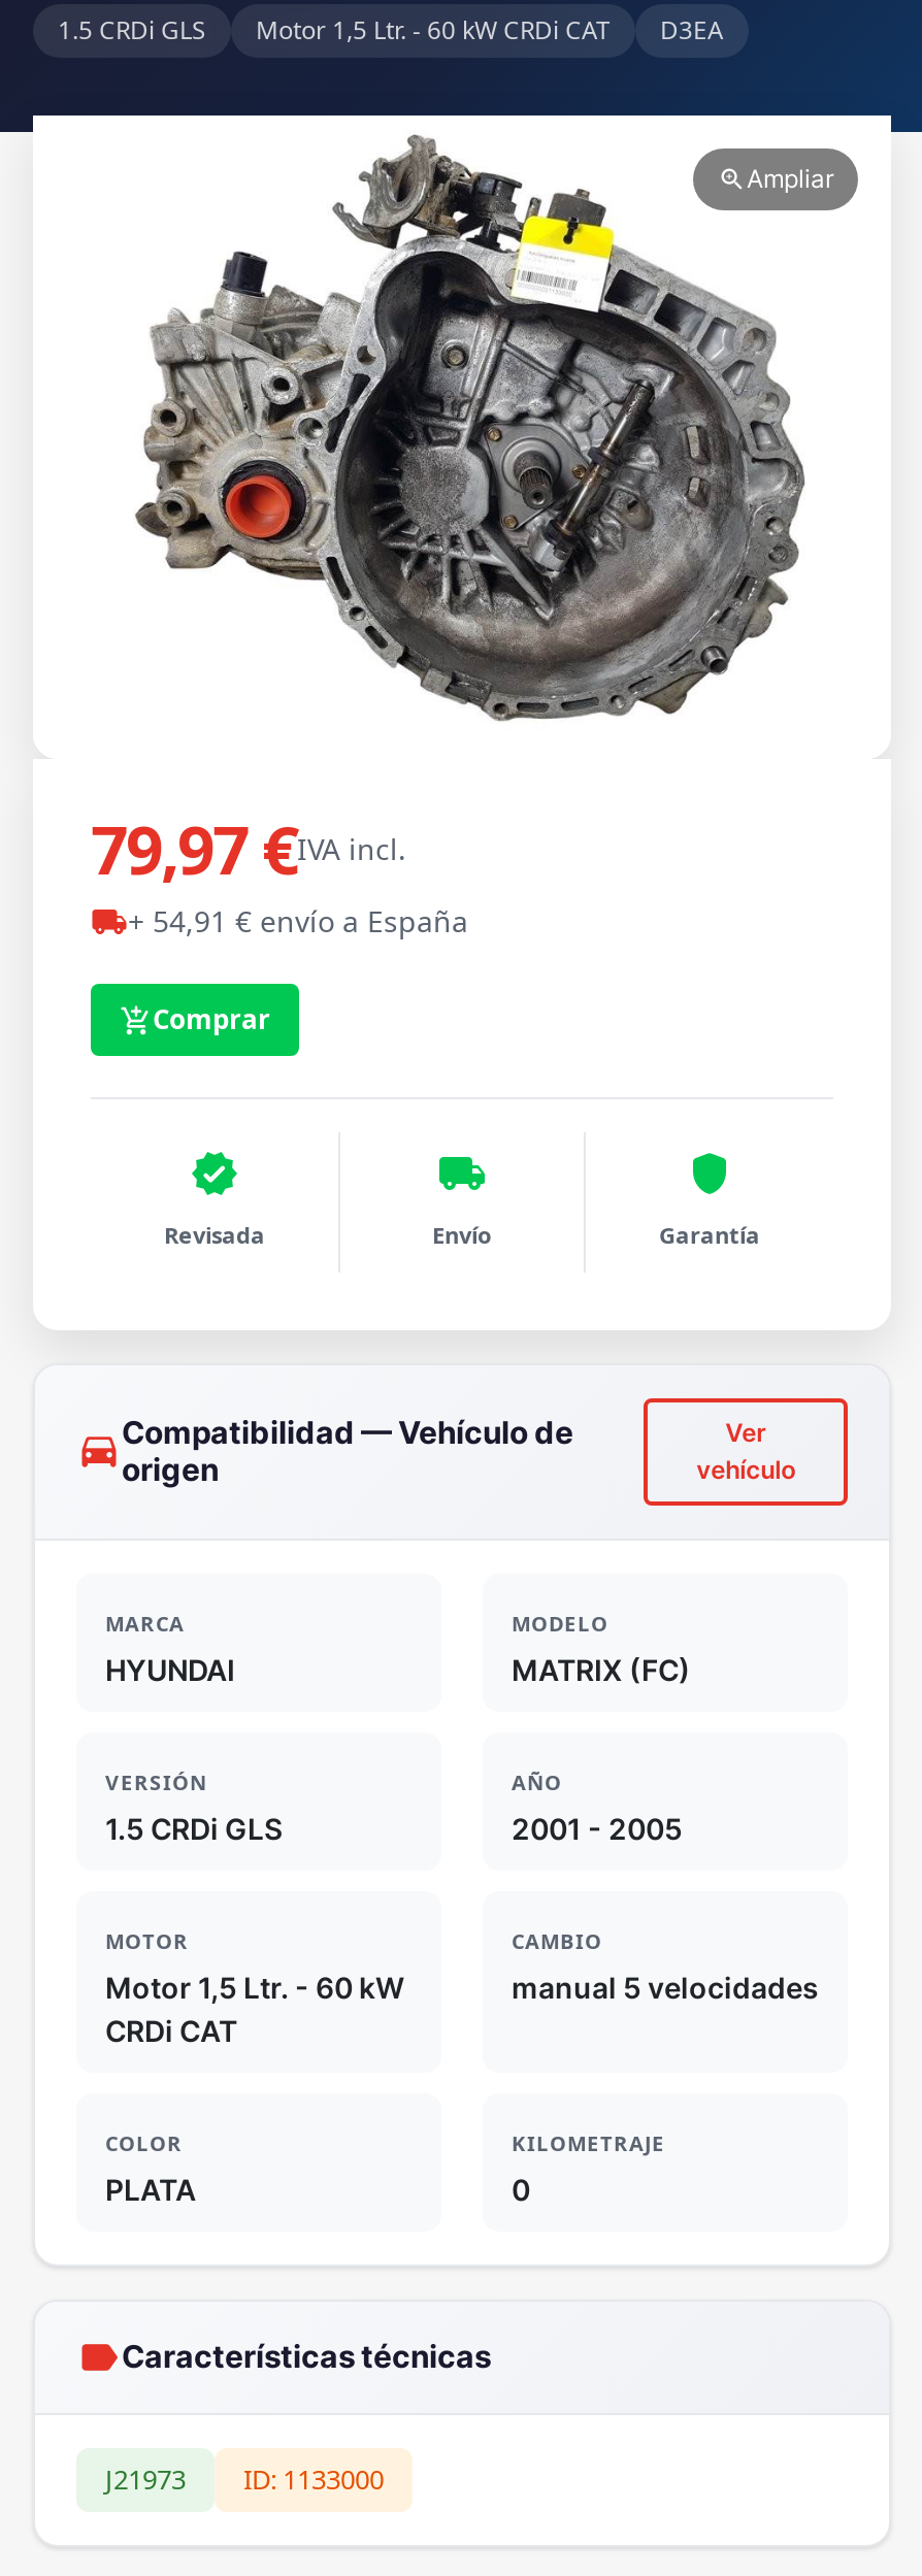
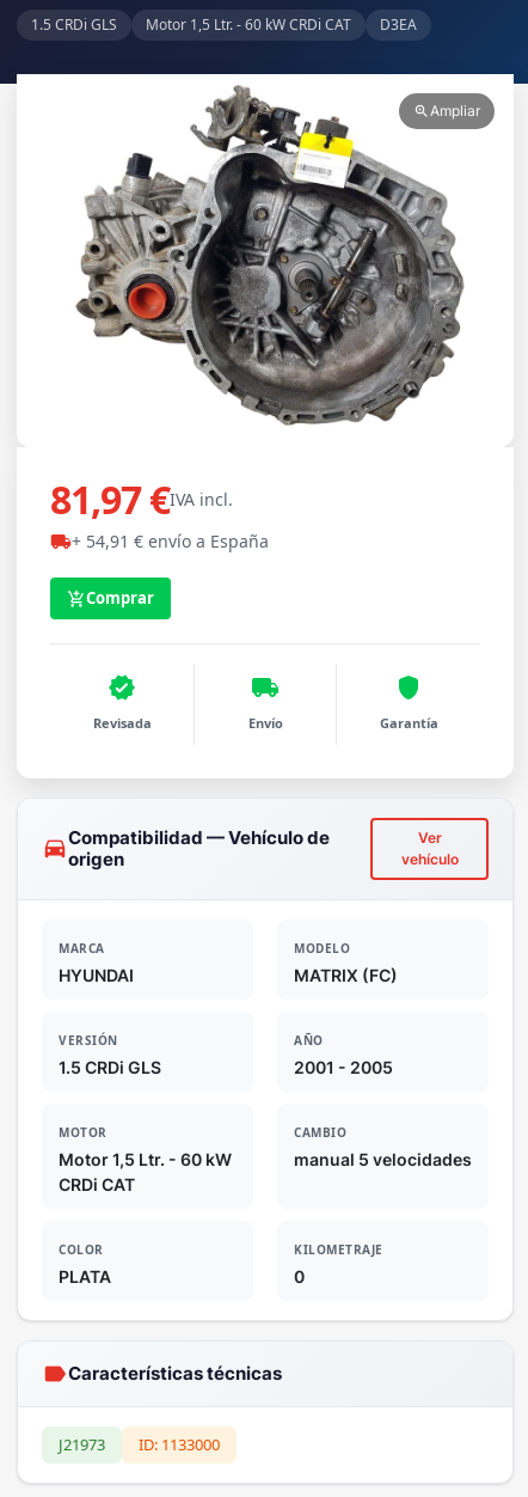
- 79,97 €IVA incl.
+ 81,97 €IVA incl.
